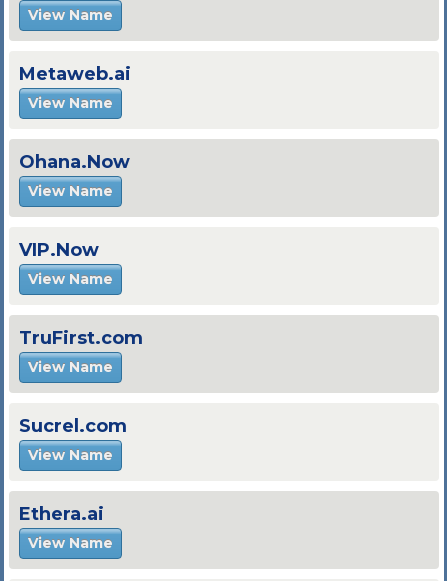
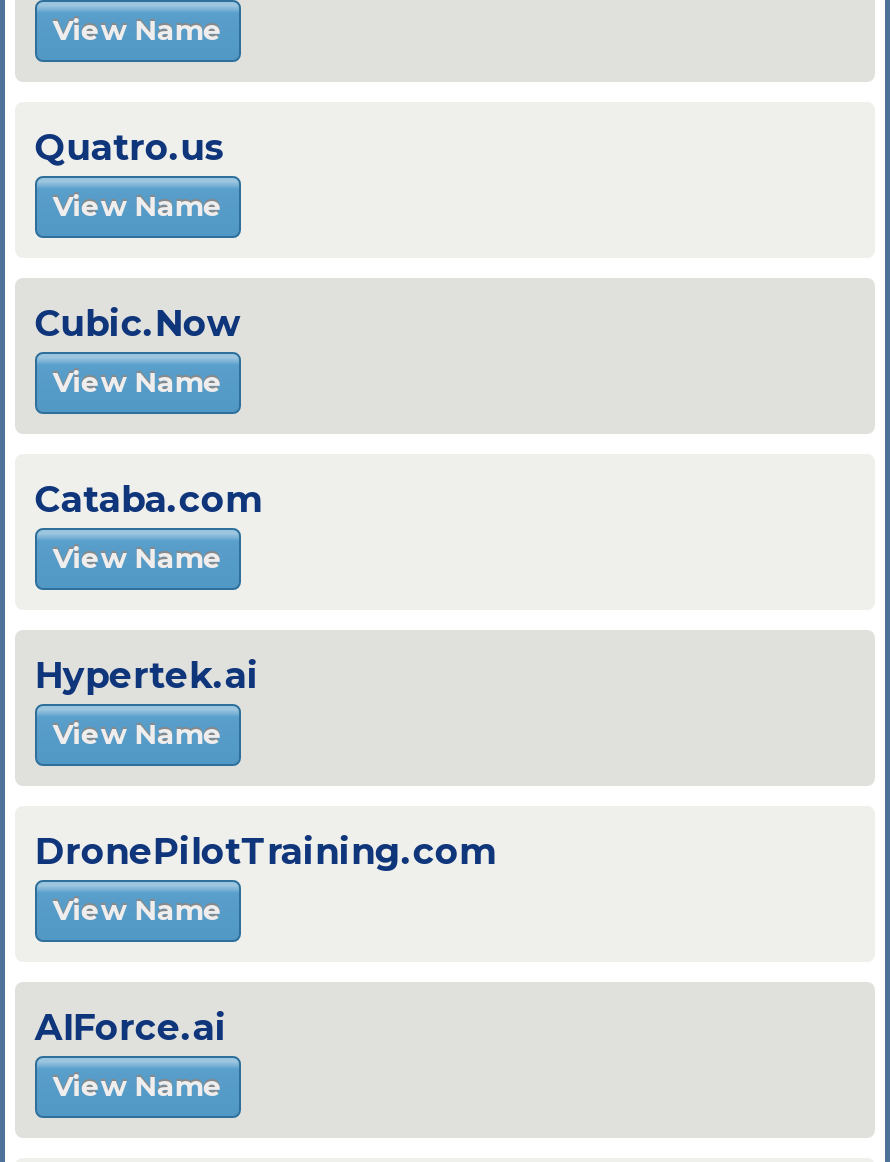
- Metaweb.ai
+ Quatro.us

- Ohana.Now
+ Cubic.Now

- VIP.Now
+ Cataba.com

- TruFirst.com
+ Hypertek.ai

- Sucrel.com
+ DronePilotTraining.com

- Ethera.ai
+ AIForce.ai
